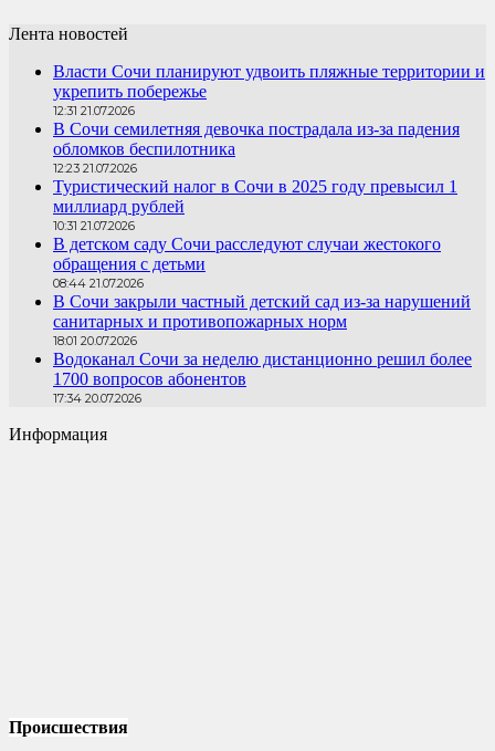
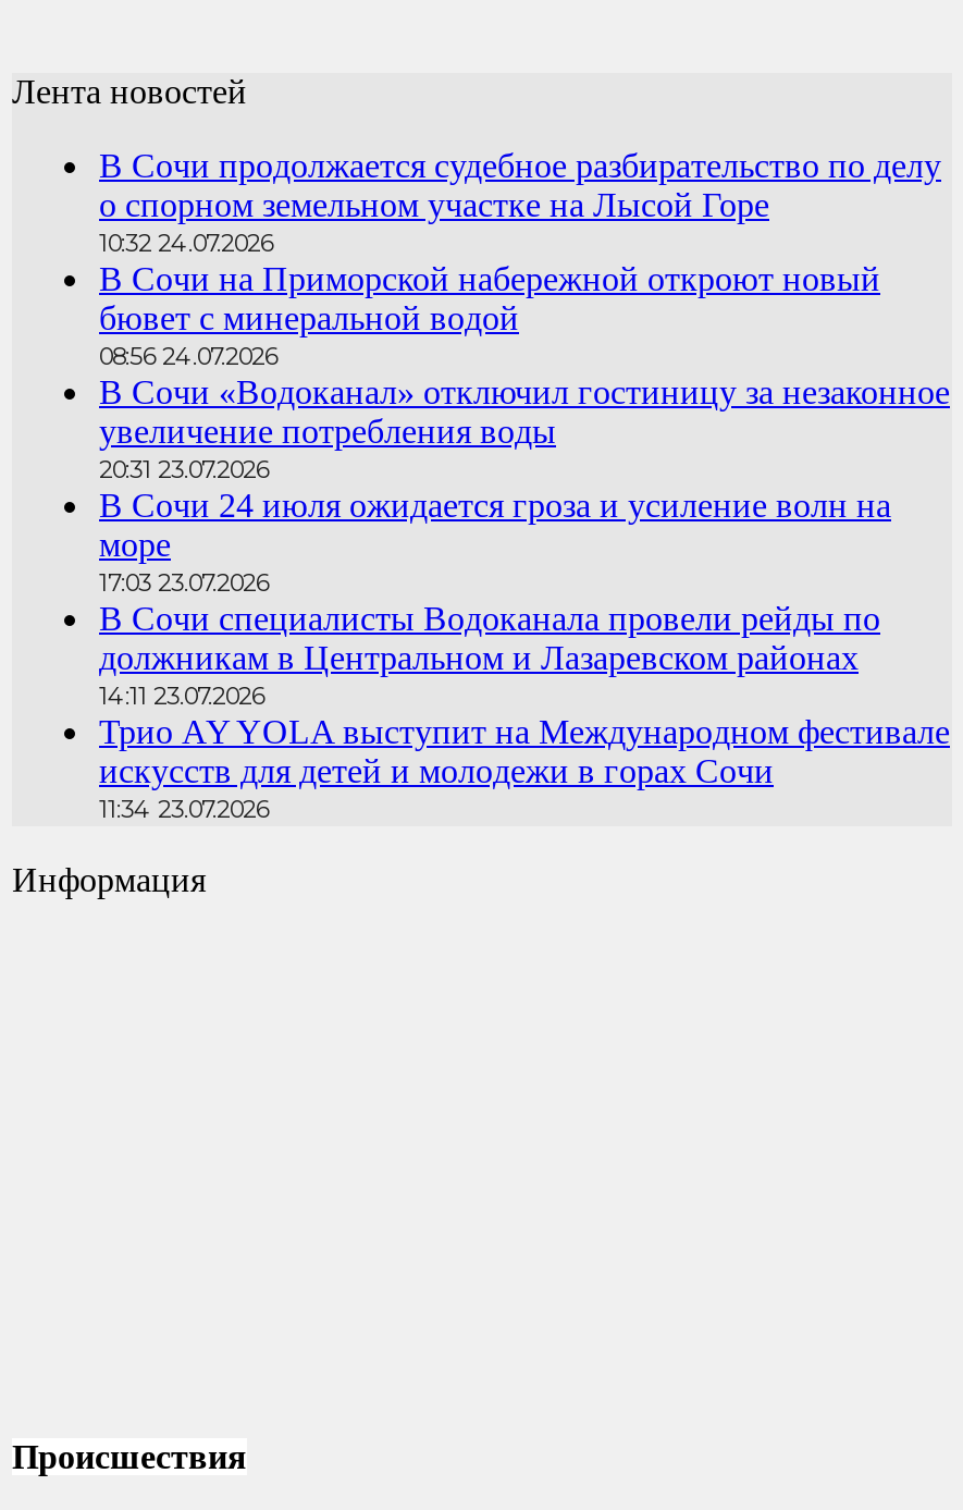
- Власти Сочи планируют удвоить пляжные территории и
- укрепить побережье
- 12:31 21.07.2026
- В Сочи семилетняя девочка пострадала из-за падения
- обломков беспилотника
- 12:23 21.07.2026
- Туристический налог в Сочи в 2025 году превысил 1
- миллиард рублей
- 10:31 21.07.2026
- В детском саду Сочи расследуют случаи жестокого
- обращения с детьми
- 08:44 21.07.2026
- В Сочи закрыли частный детский сад из-за нарушений
- санитарных и противопожарных норм
- 18:01 20.07.2026
- Водоканал Сочи за неделю дистанционно решил более
- 1700 вопросов абонентов
- 17:34 20.07.2026
+ В Сочи продолжается судебное разбирательство по делу
+ о спорном земельном участке на Лысой Горе
+ 10:32 24.07.2026
+ В Сочи на Приморской набережной откроют новый
+ бювет с минеральной водой
+ 08:56 24.07.2026
+ В Сочи «Водоканал» отключил гостиницу за незаконное
+ увеличение потребления воды
+ 20:31 23.07.2026
+ В Сочи 24 июля ожидается гроза и усиление волн на
+ море
+ 17:03 23.07.2026
+ В Сочи специалисты Водоканала провели рейды по
+ должникам в Центральном и Лазаревском районах
+ 14:11 23.07.2026
+ Трио AY YOLA выступит на Международном фестивале
+ искусств для детей и молодежи в горах Сочи
+ 11:34 23.07.2026
